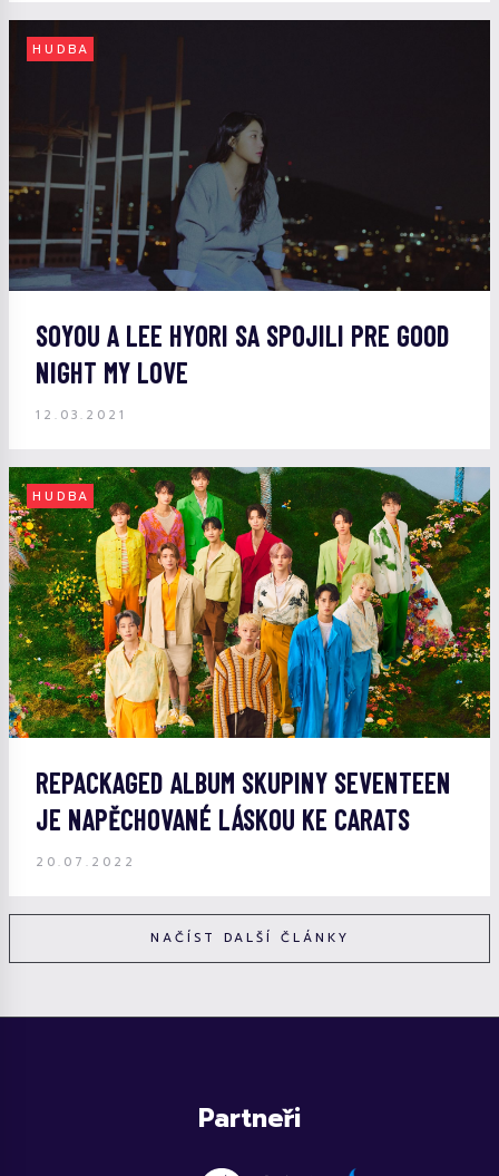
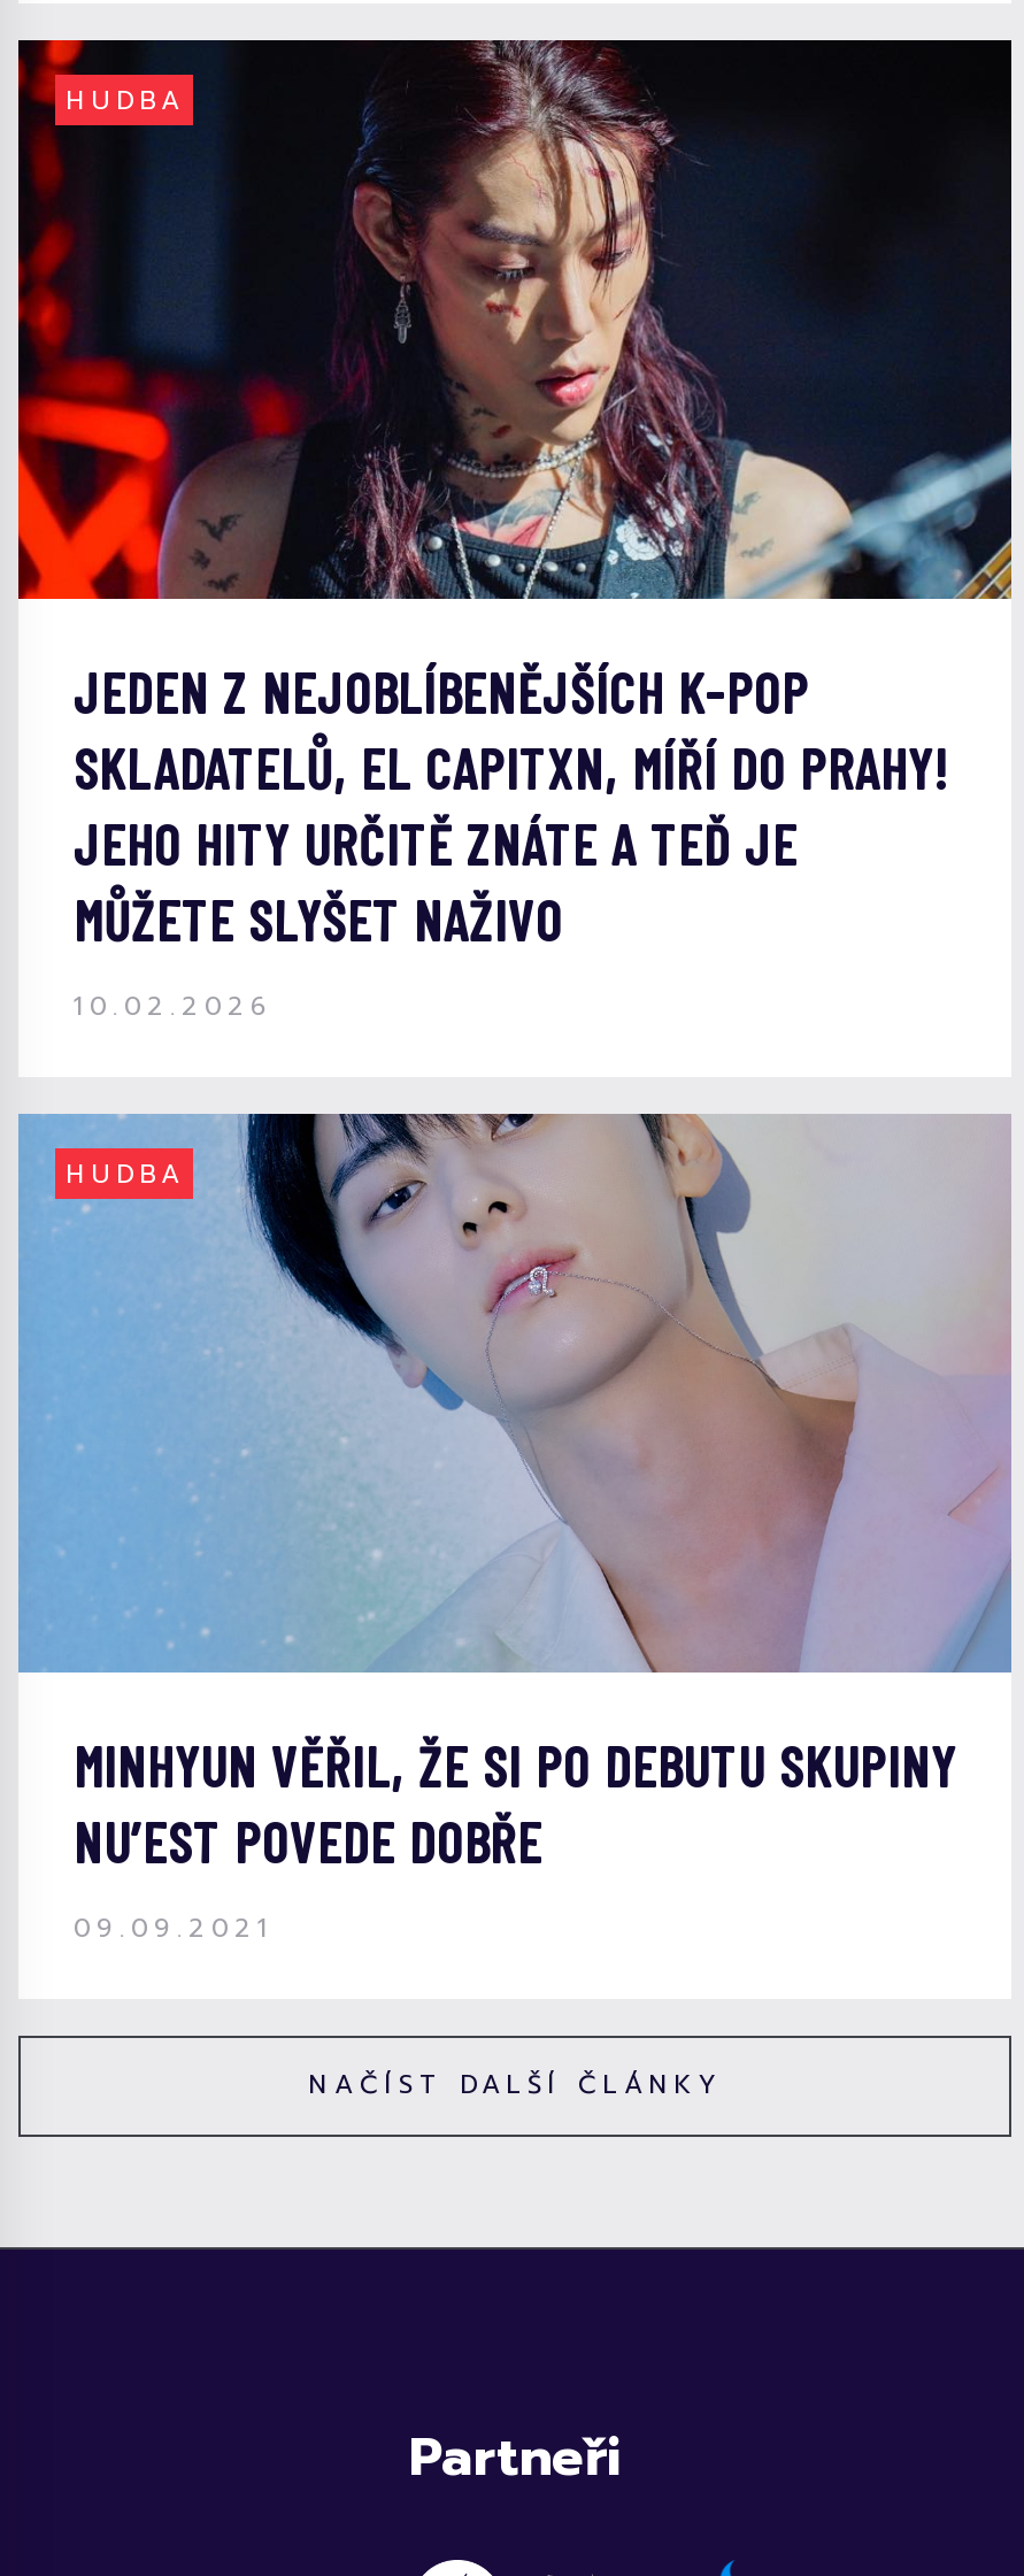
- [image]
- SOYOU A LEE HYORI SA SPOJILI PRE GOOD
- NIGHT MY LOVE
+ [image]
+ JEDEN Z NEJOBLÍBENĚJŠÍCH K-POP
+ SKLADATELŮ, EL CAPITXN, MÍŘÍ DO PRAHY!
+ JEHO HITY URČITĚ ZNÁTE A TEĎ JE
+ MŮŽETE SLYŠET NAŽIVO

- 12.03.2021
+ 10.02.2026

- [image]
- REPACKAGED ALBUM SKUPINY SEVENTEEN
- JE NAPĚCHOVANÉ LÁSKOU KE CARATS
+ [image]
+ MINHYUN VĚŘIL, ŽE SI PO DEBUTU SKUPINY
+ NU’EST POVEDE DOBŘE

- 20.07.2022
+ 09.09.2021
